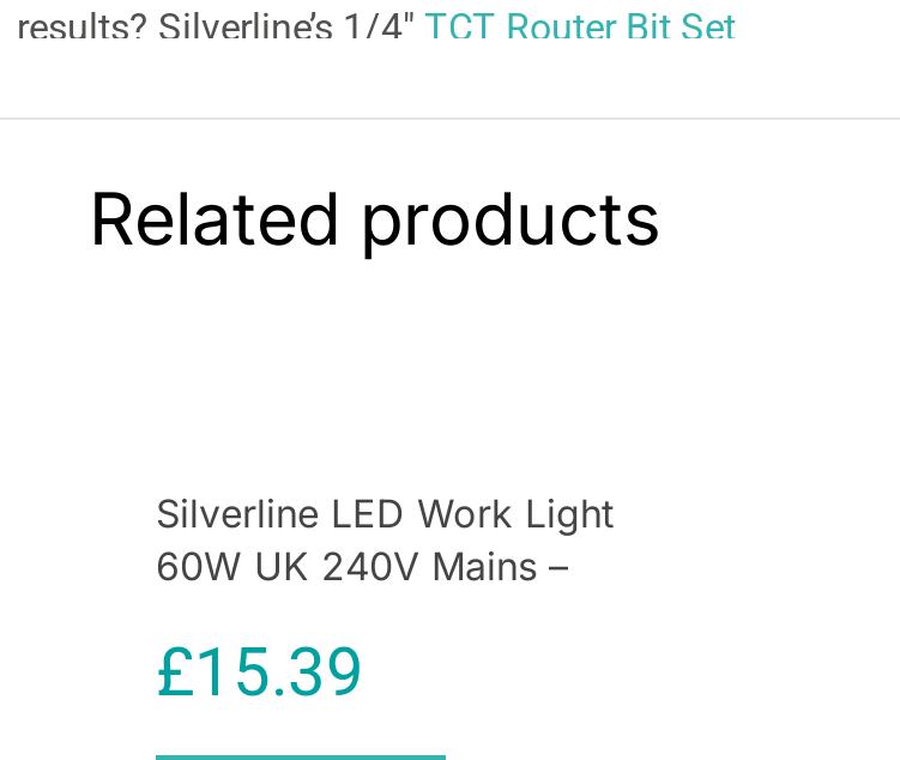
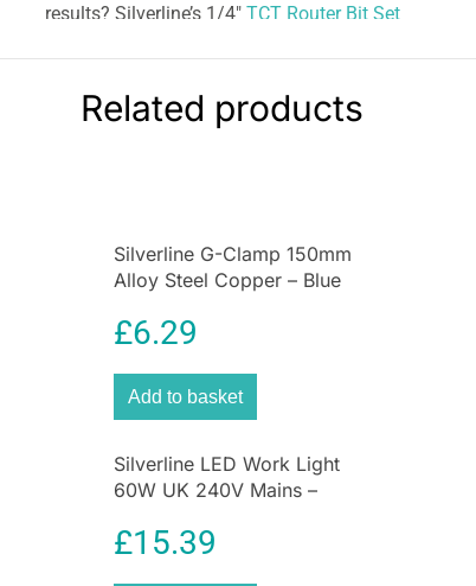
+ Silverline G-Clamp 150mm
+ Alloy Steel Copper – Blue
+ £6.29
+ Add to basket
